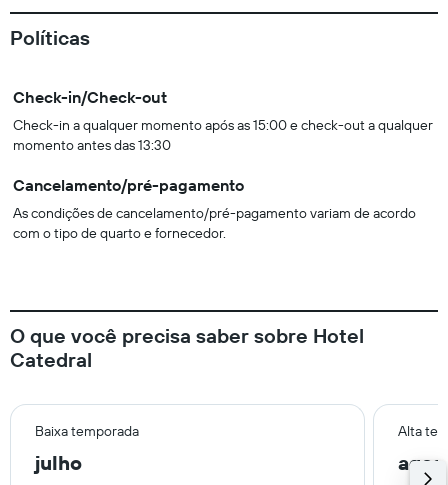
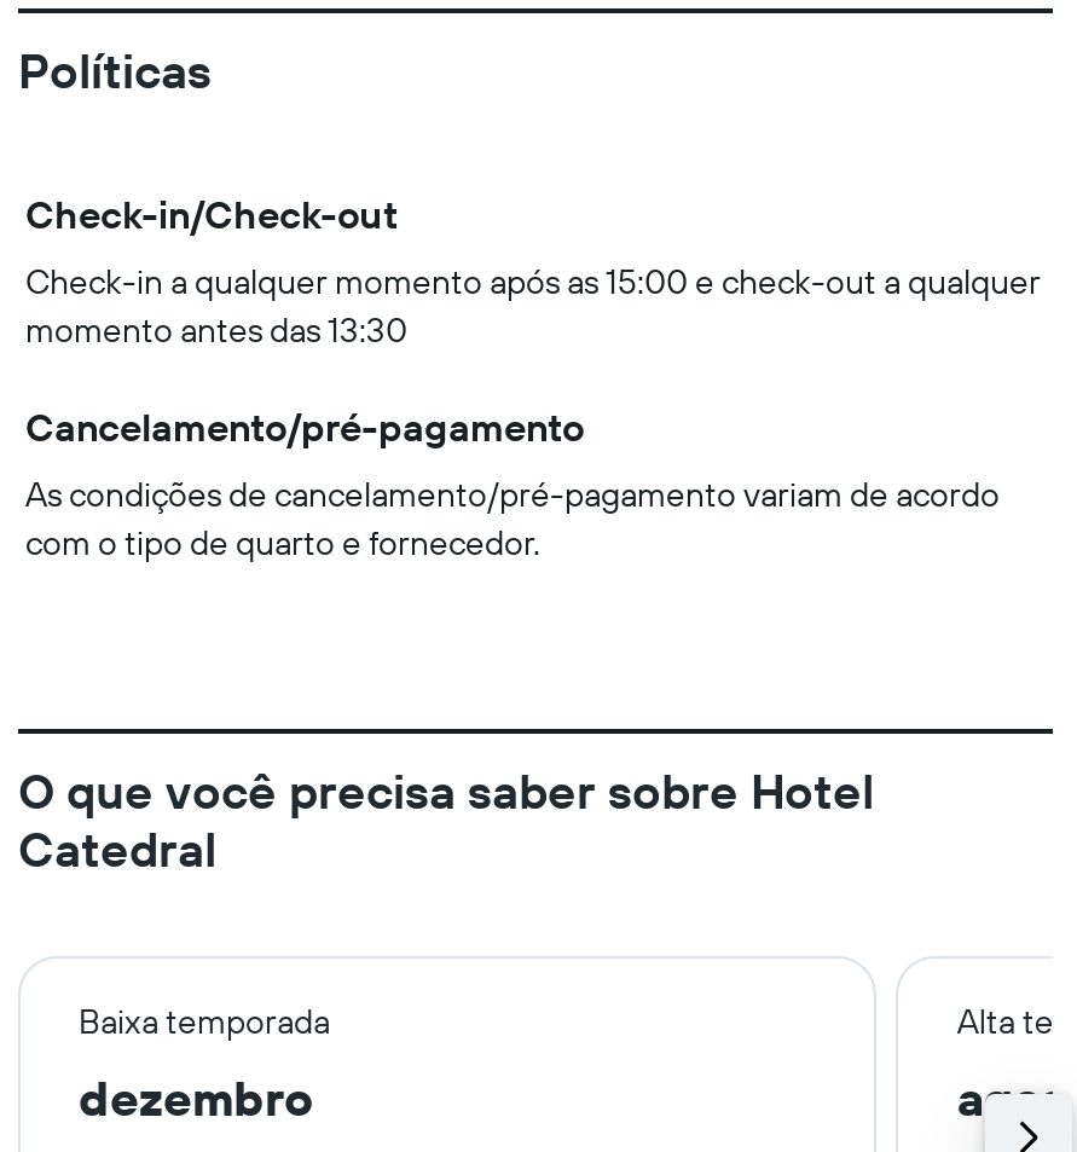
- julho
+ dezembro
